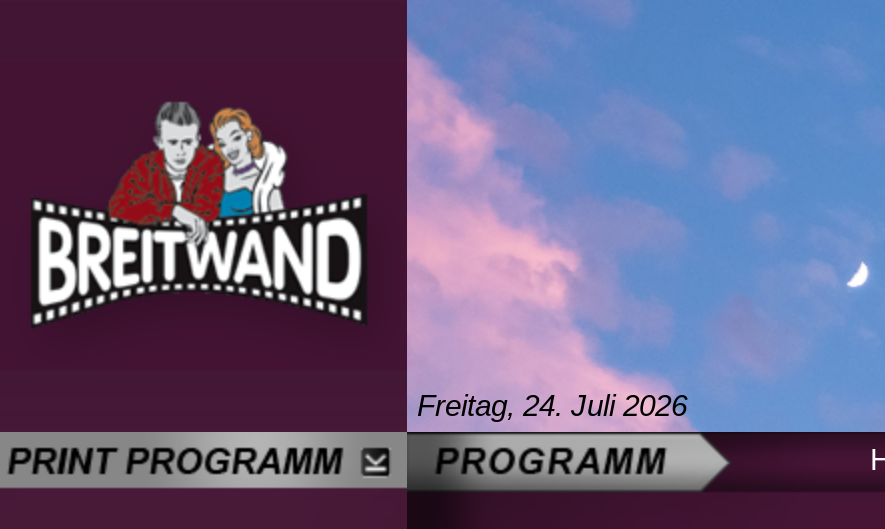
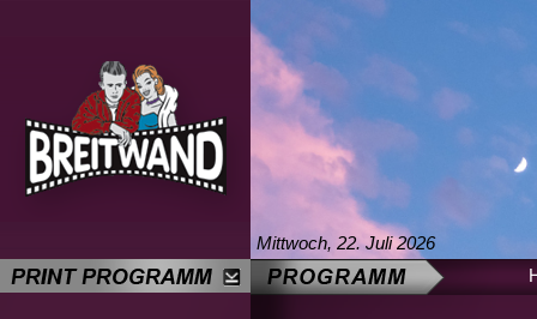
- Freitag, 24. Juli 2026
+ Mittwoch, 22. Juli 2026
